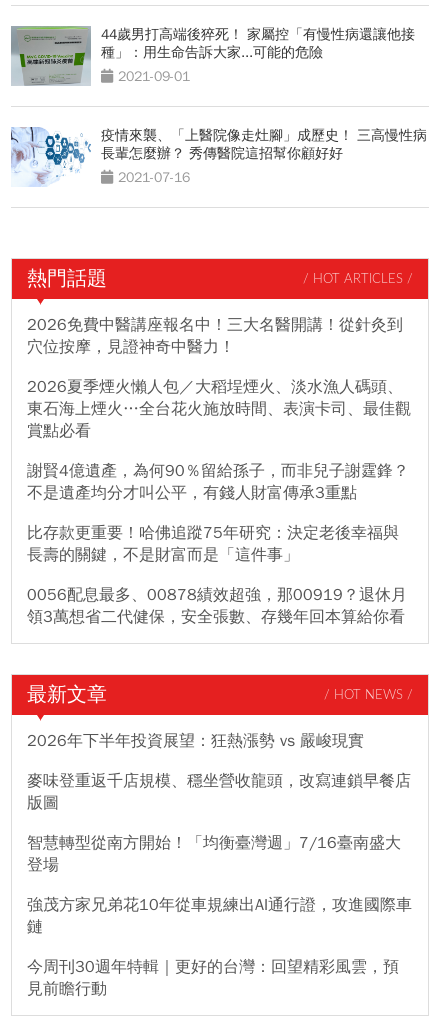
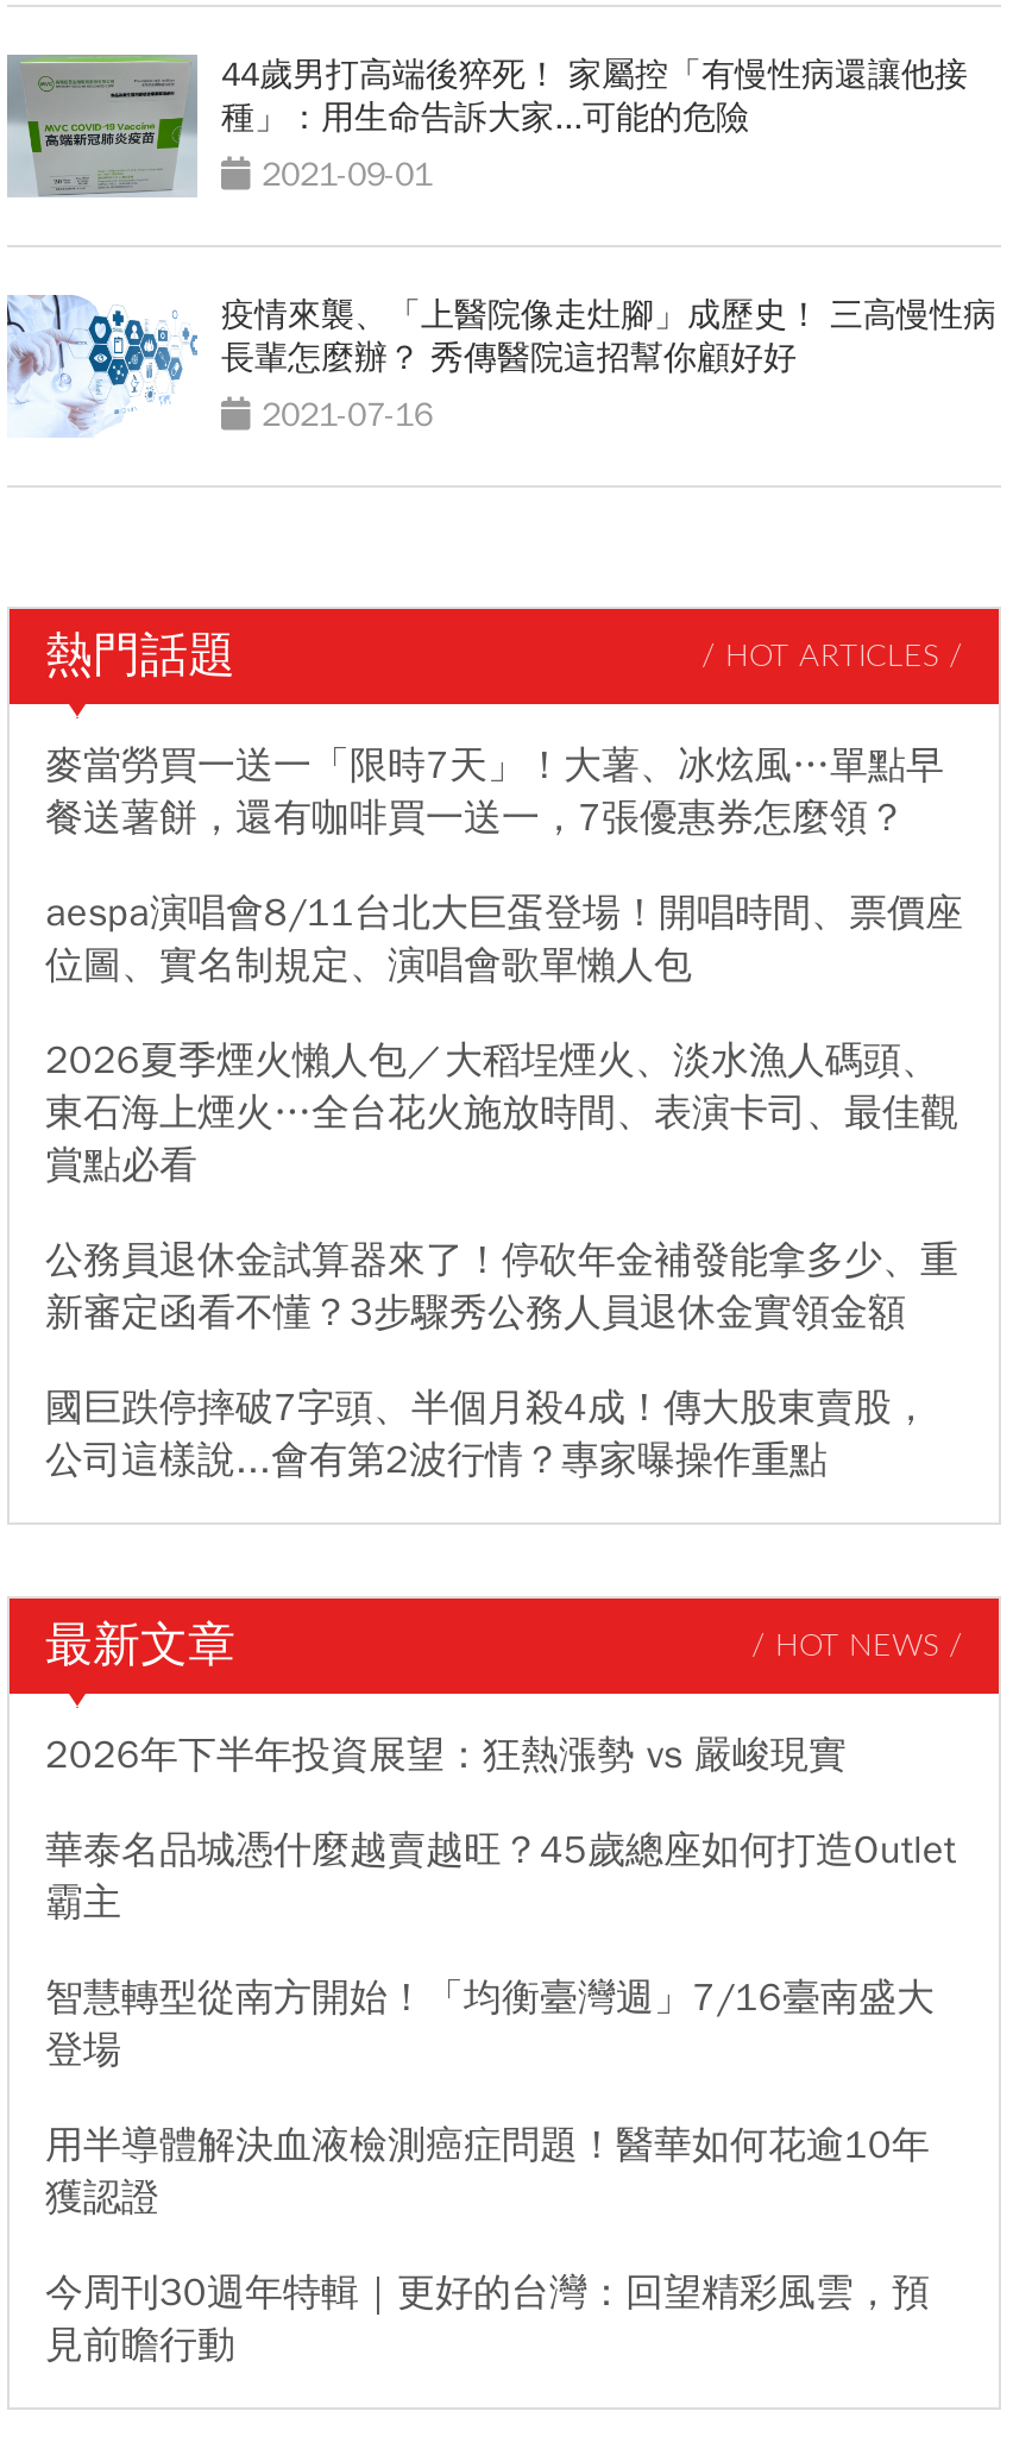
- 2026免費中醫講座報名中！三大名醫開講！從針灸到
- 穴位按摩，見證神奇中醫力！
+ 麥當勞買一送一「限時7天」！大薯、冰炫風…單點早
+ 餐送薯餅，還有咖啡買一送一，7張優惠券怎麼領？
+ aespa演唱會8/11台北大巨蛋登場！開唱時間、票價座
+ 位圖、實名制規定、演唱會歌單懶人包

moved down: 2026夏季煙火懶人包／大稻埕煙火、淡水漁人碼頭、 | 東石海上煙火…全台花火施放時間、表演卡司、最佳觀 | 賞點必看

- 謝賢4億遺產，為何90％留給孫子，而非兒子謝霆鋒？
- 不是遺產均分才叫公平，有錢人財富傳承3重點
- 比存款更重要！哈佛追蹤75年研究：決定老後幸福與
- 長壽的關鍵，不是財富而是「這件事」
- 0056配息最多、00878績效超強，那00919？退休月
- 領3萬想省二代健保，安全張數、存幾年回本算給你看
+ 公務員退休金試算器來了！停砍年金補發能拿多少、重
+ 新審定函看不懂？3步驟秀公務人員退休金實領金額
+ 國巨跌停摔破7字頭、半個月殺4成！傳大股東賣股，
+ 公司這樣說...會有第2波行情？專家曝操作重點

- 麥味登重返千店規模、穩坐營收龍頭，改寫連鎖早餐店
- 版圖
+ 華泰名品城憑什麼越賣越旺？45歲總座如何打造Outlet
+ 霸主

- 強茂方家兄弟花10年從車規練出AI通行證，攻進國際車
- 鏈
+ 用半導體解決血液檢測癌症問題！醫華如何花逾10年
+ 獲認證
